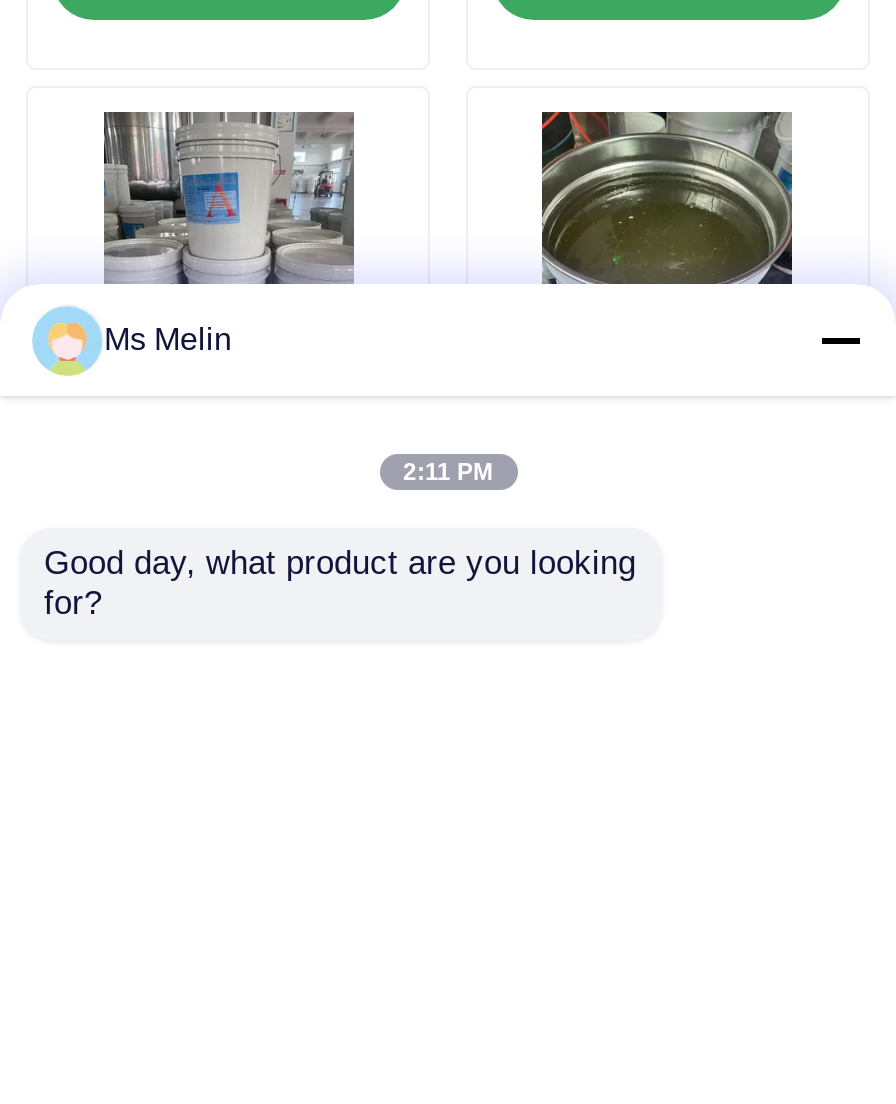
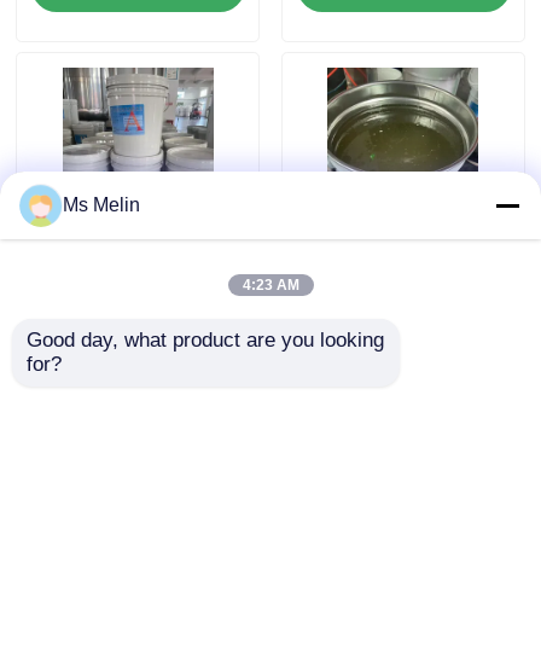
- 2:11 PM
+ 4:23 AM
